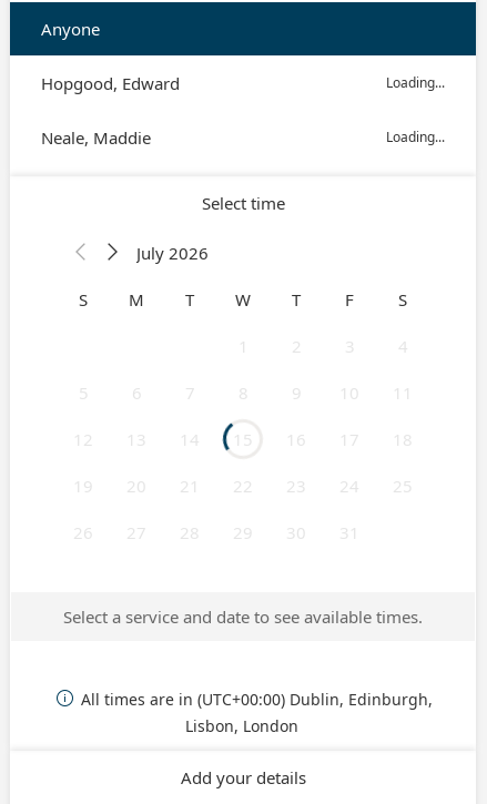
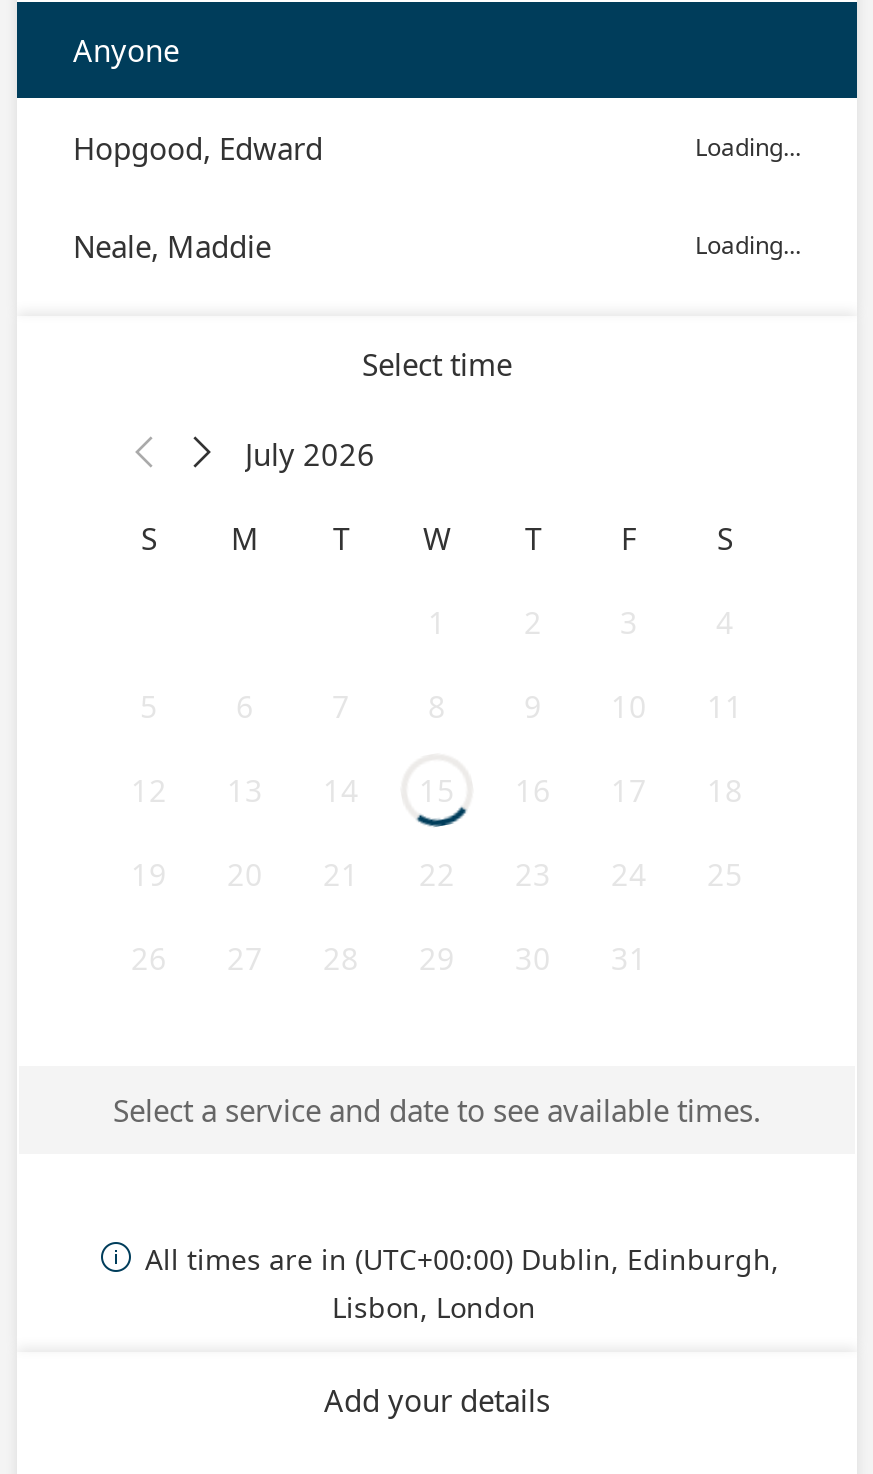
- [image]
+ [image]
